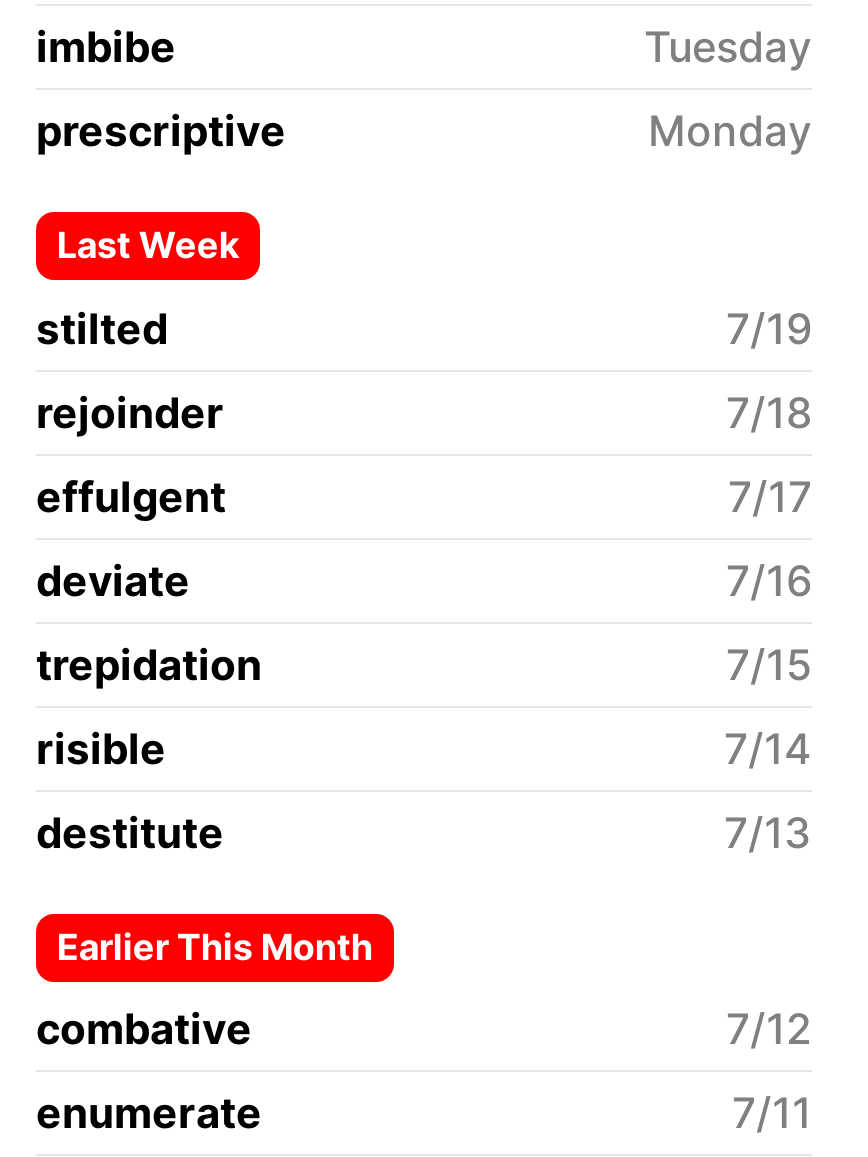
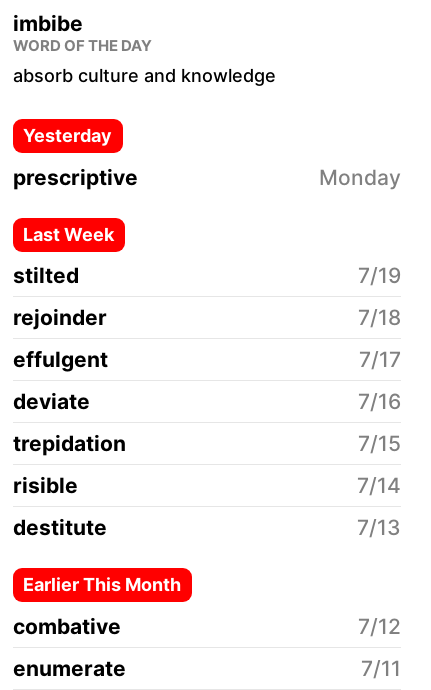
- Tuesday
+ WORD OF THE DAY
+ absorb culture and knowledge
+ Yesterday
